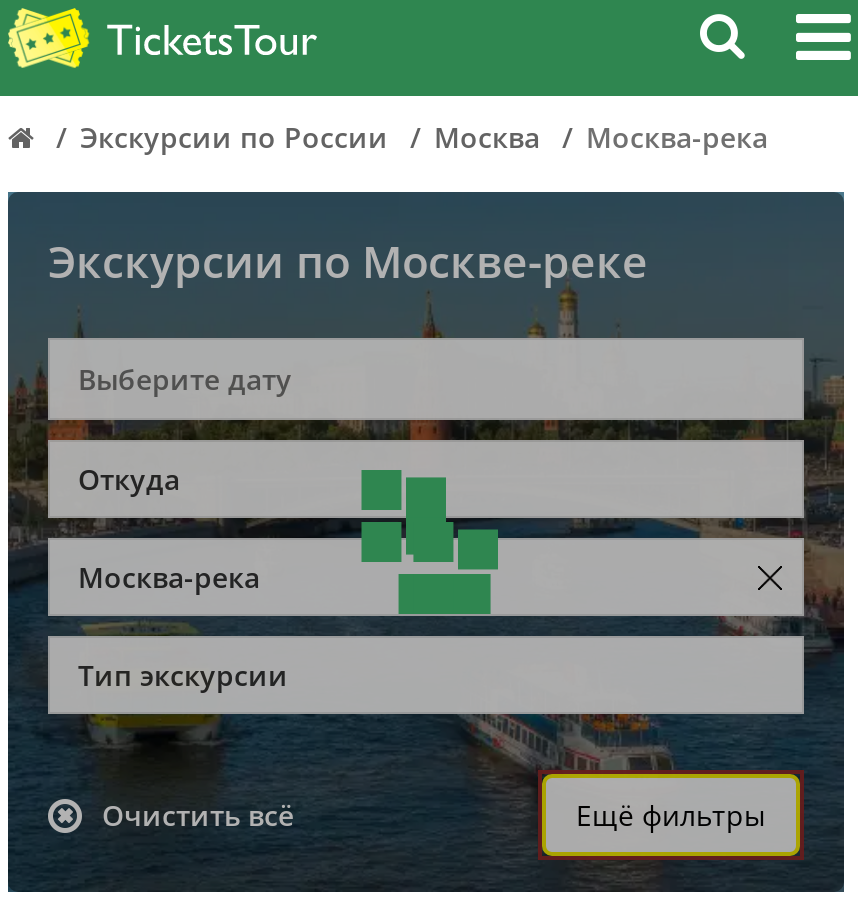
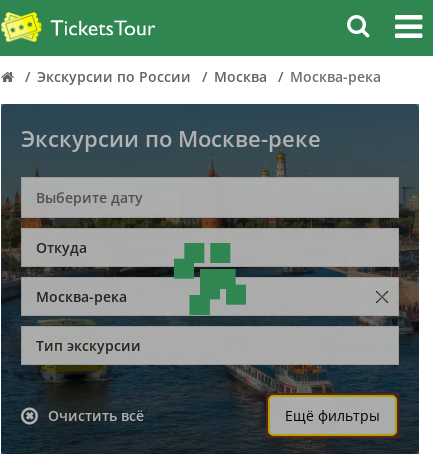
- [image]
+ [image]
